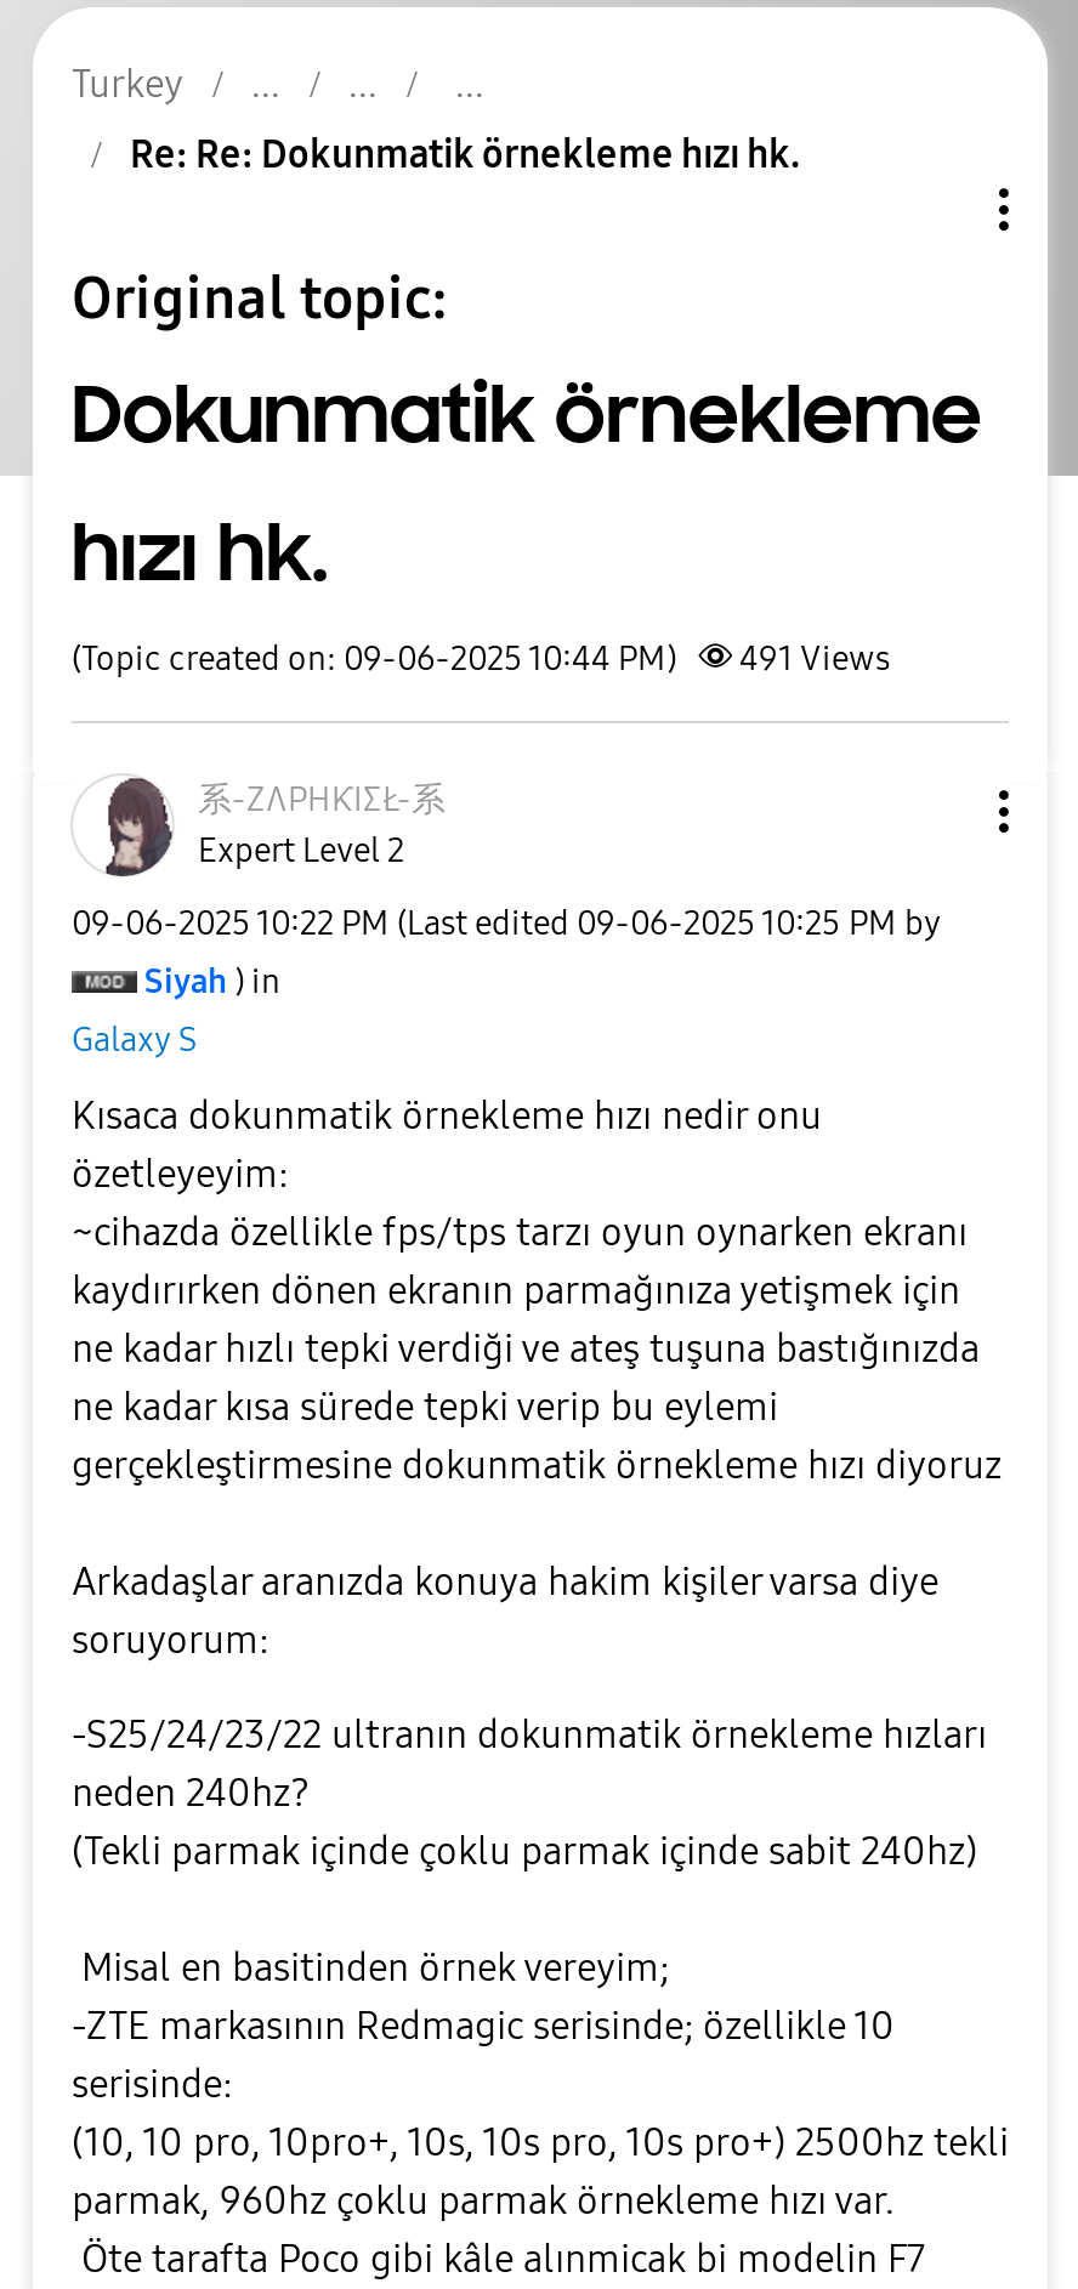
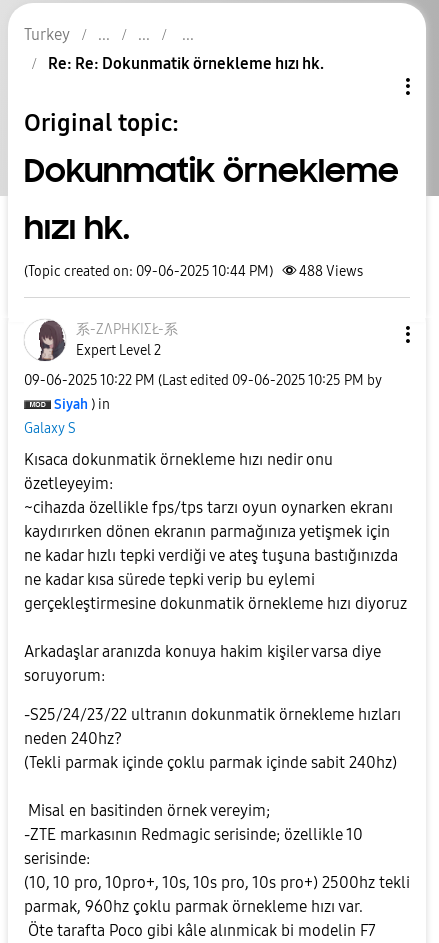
- (Topic created on: 09-06-2025 10:44 PM) 491 Views
+ (Topic created on: 09-06-2025 10:44 PM) 488 Views
